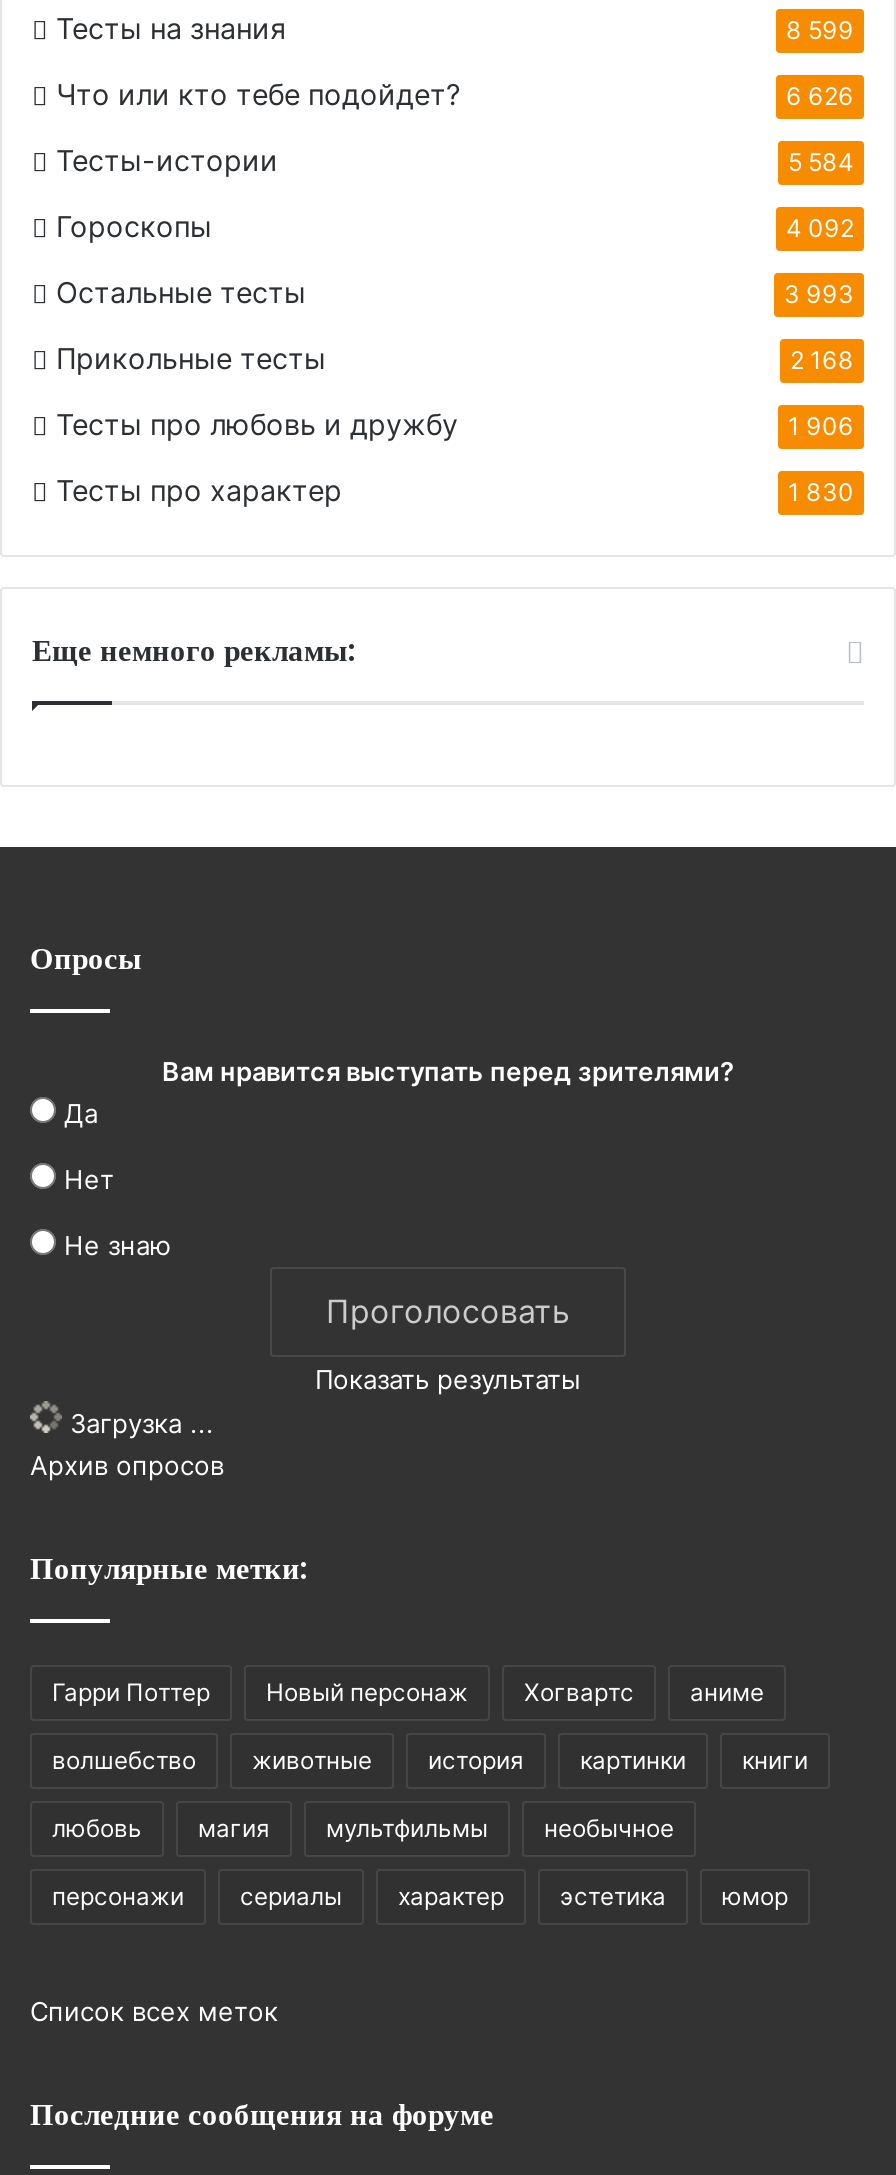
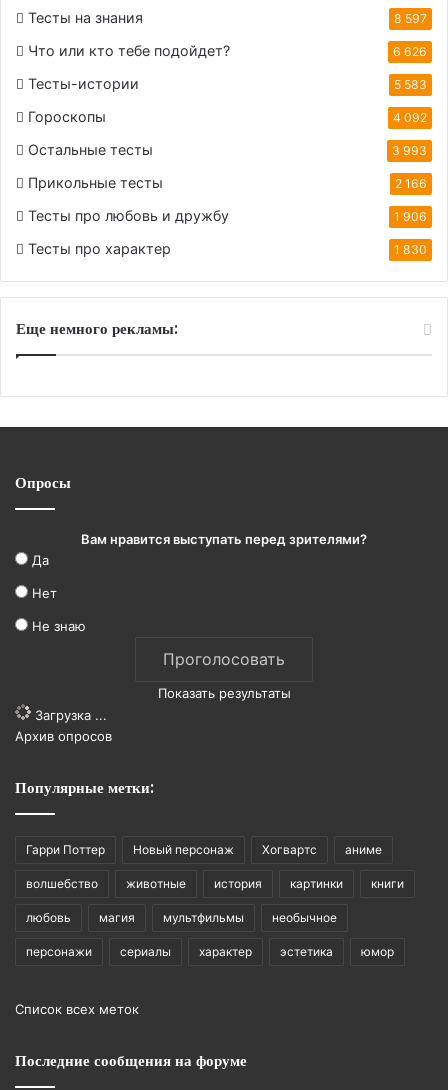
- 8 599
+ 8 597

- 5 584
+ 5 583

- 2 168
+ 2 166
